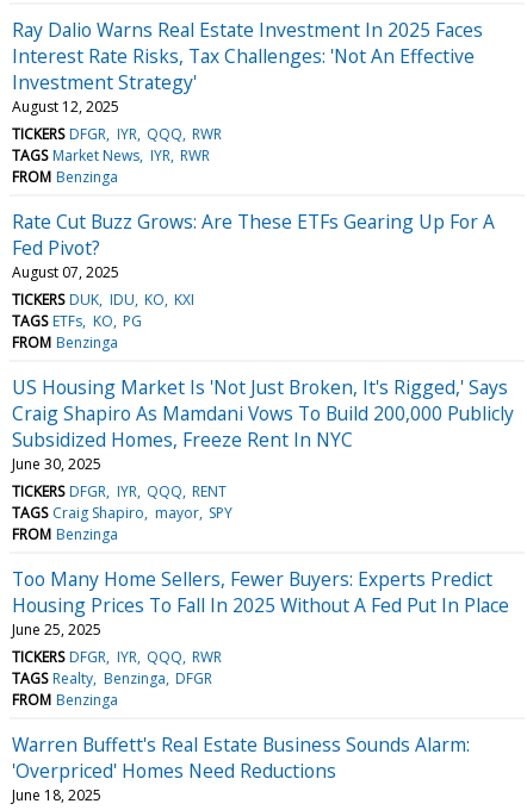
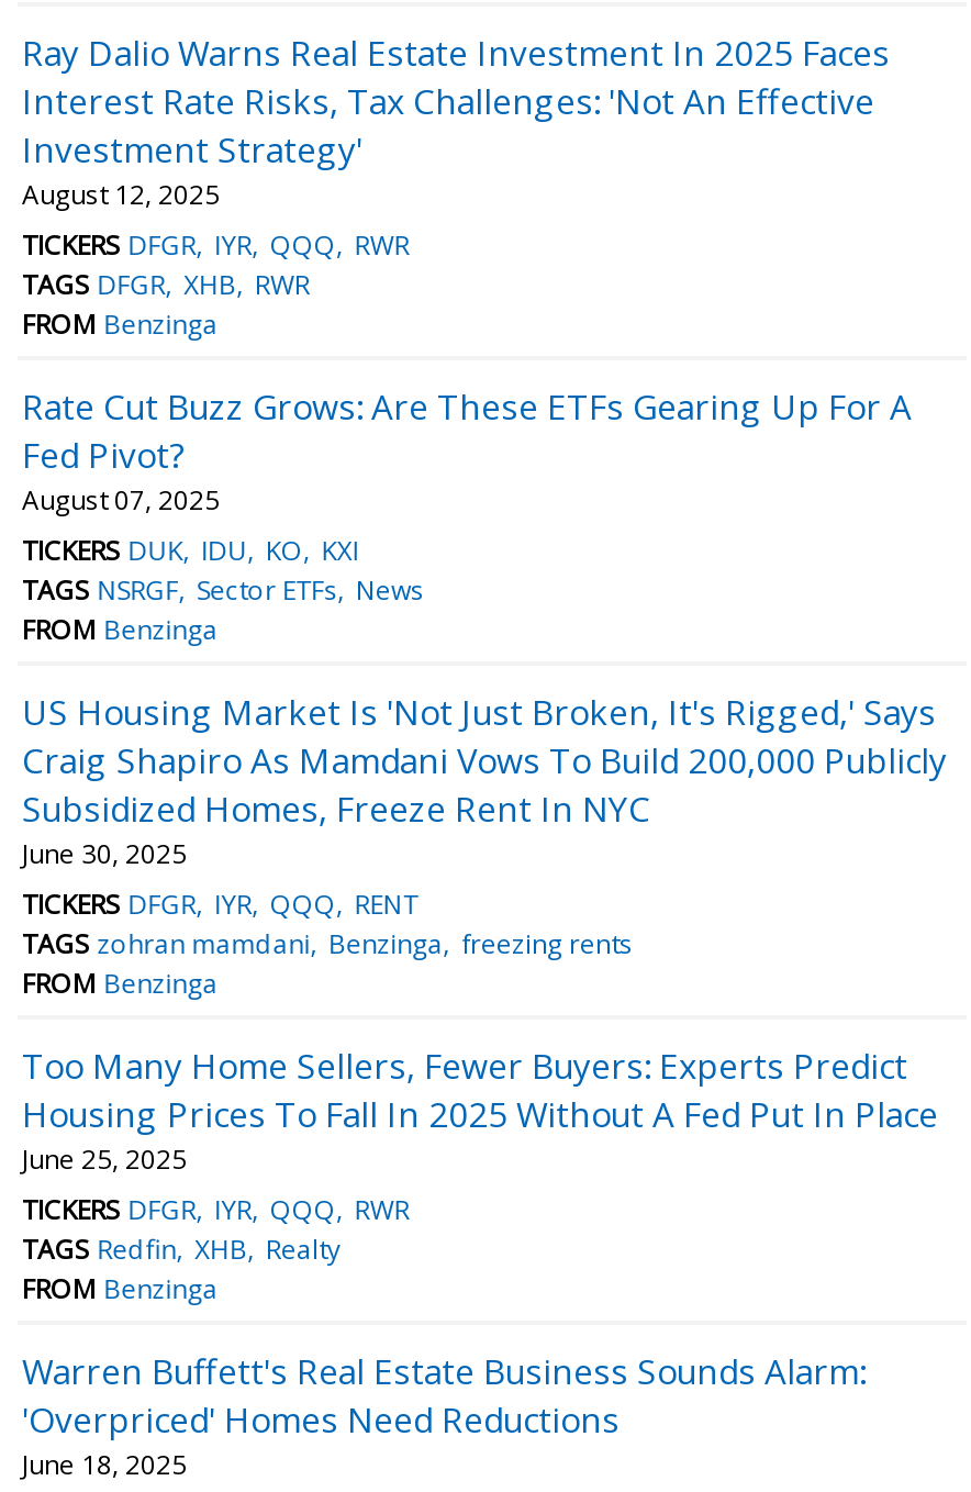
- TAGS Market News IYR RWR
+ TAGS DFGR XHB RWR

- TAGS ETFs KO PG
+ TAGS NSRGF Sector ETFs News

- TAGS Craig Shapiro mayor SPY
+ TAGS zohran mamdani Benzinga freezing rents

- TAGS Realty Benzinga DFGR
+ TAGS Redfin XHB Realty
